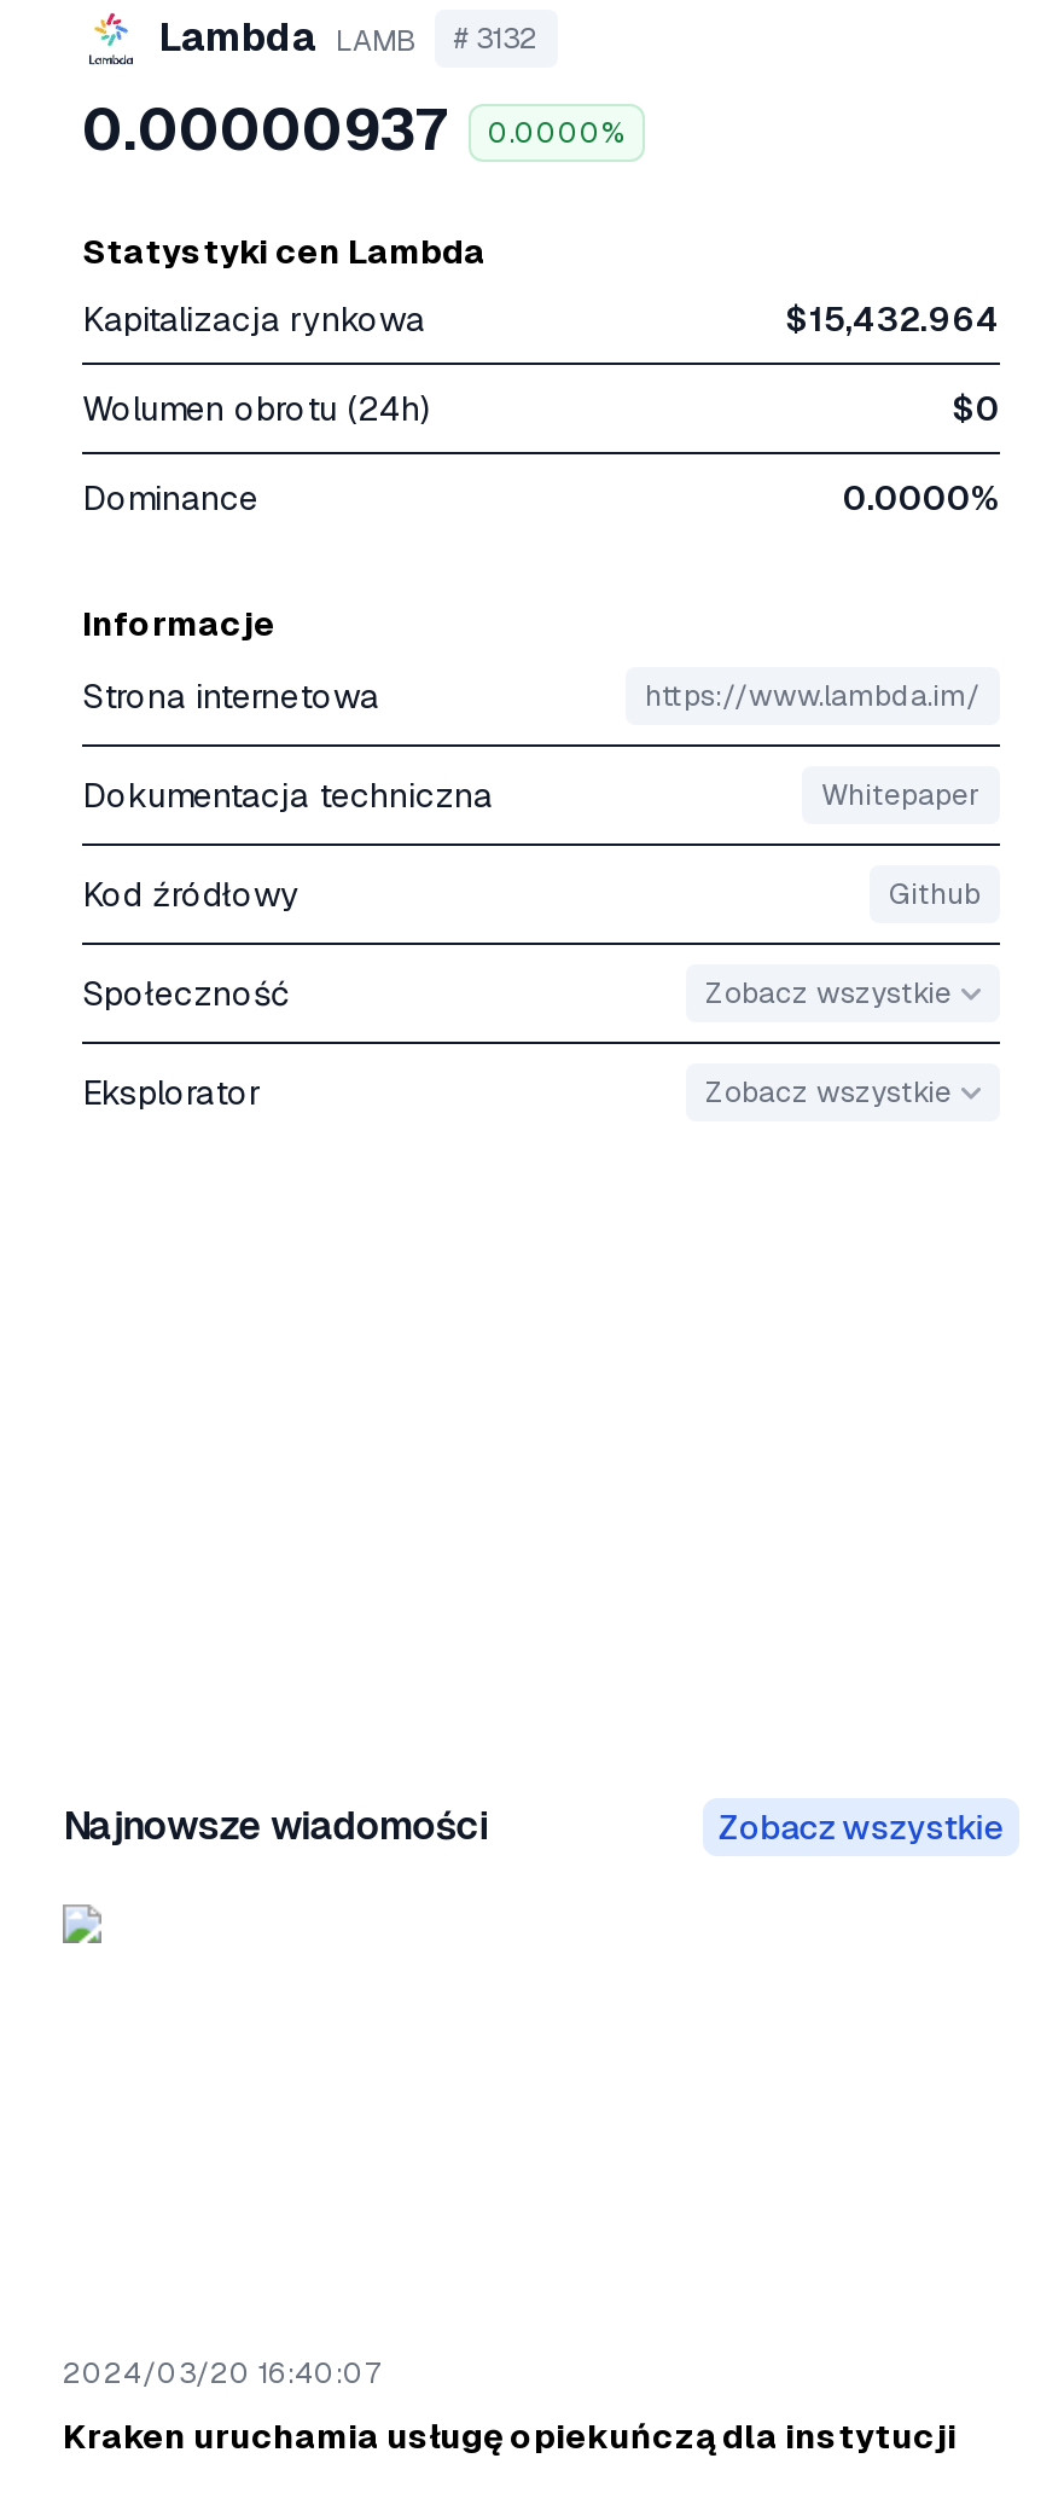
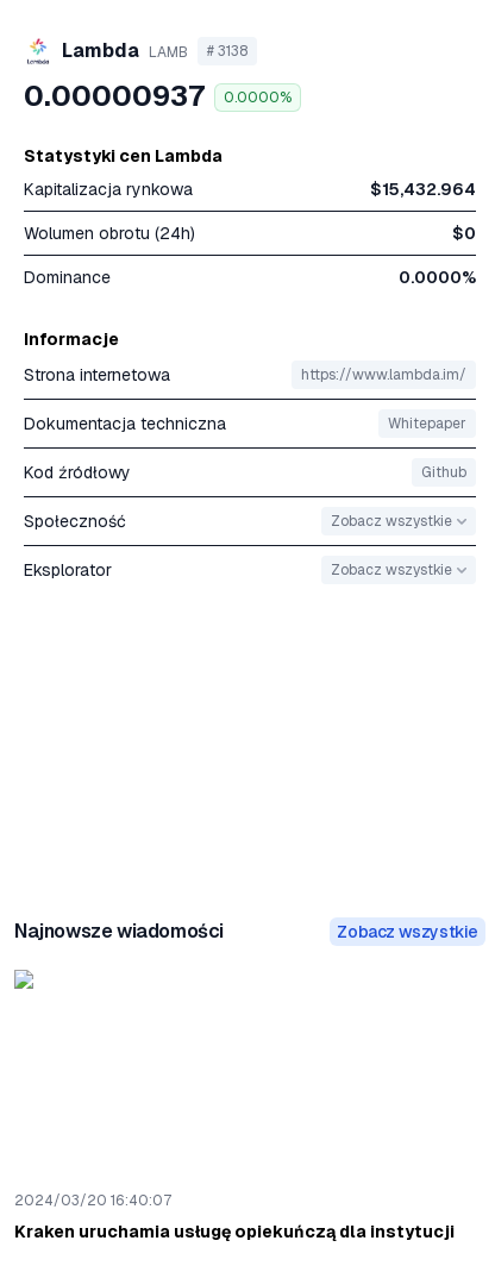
- Lambda LAMB #3132
+ Lambda LAMB #3138
